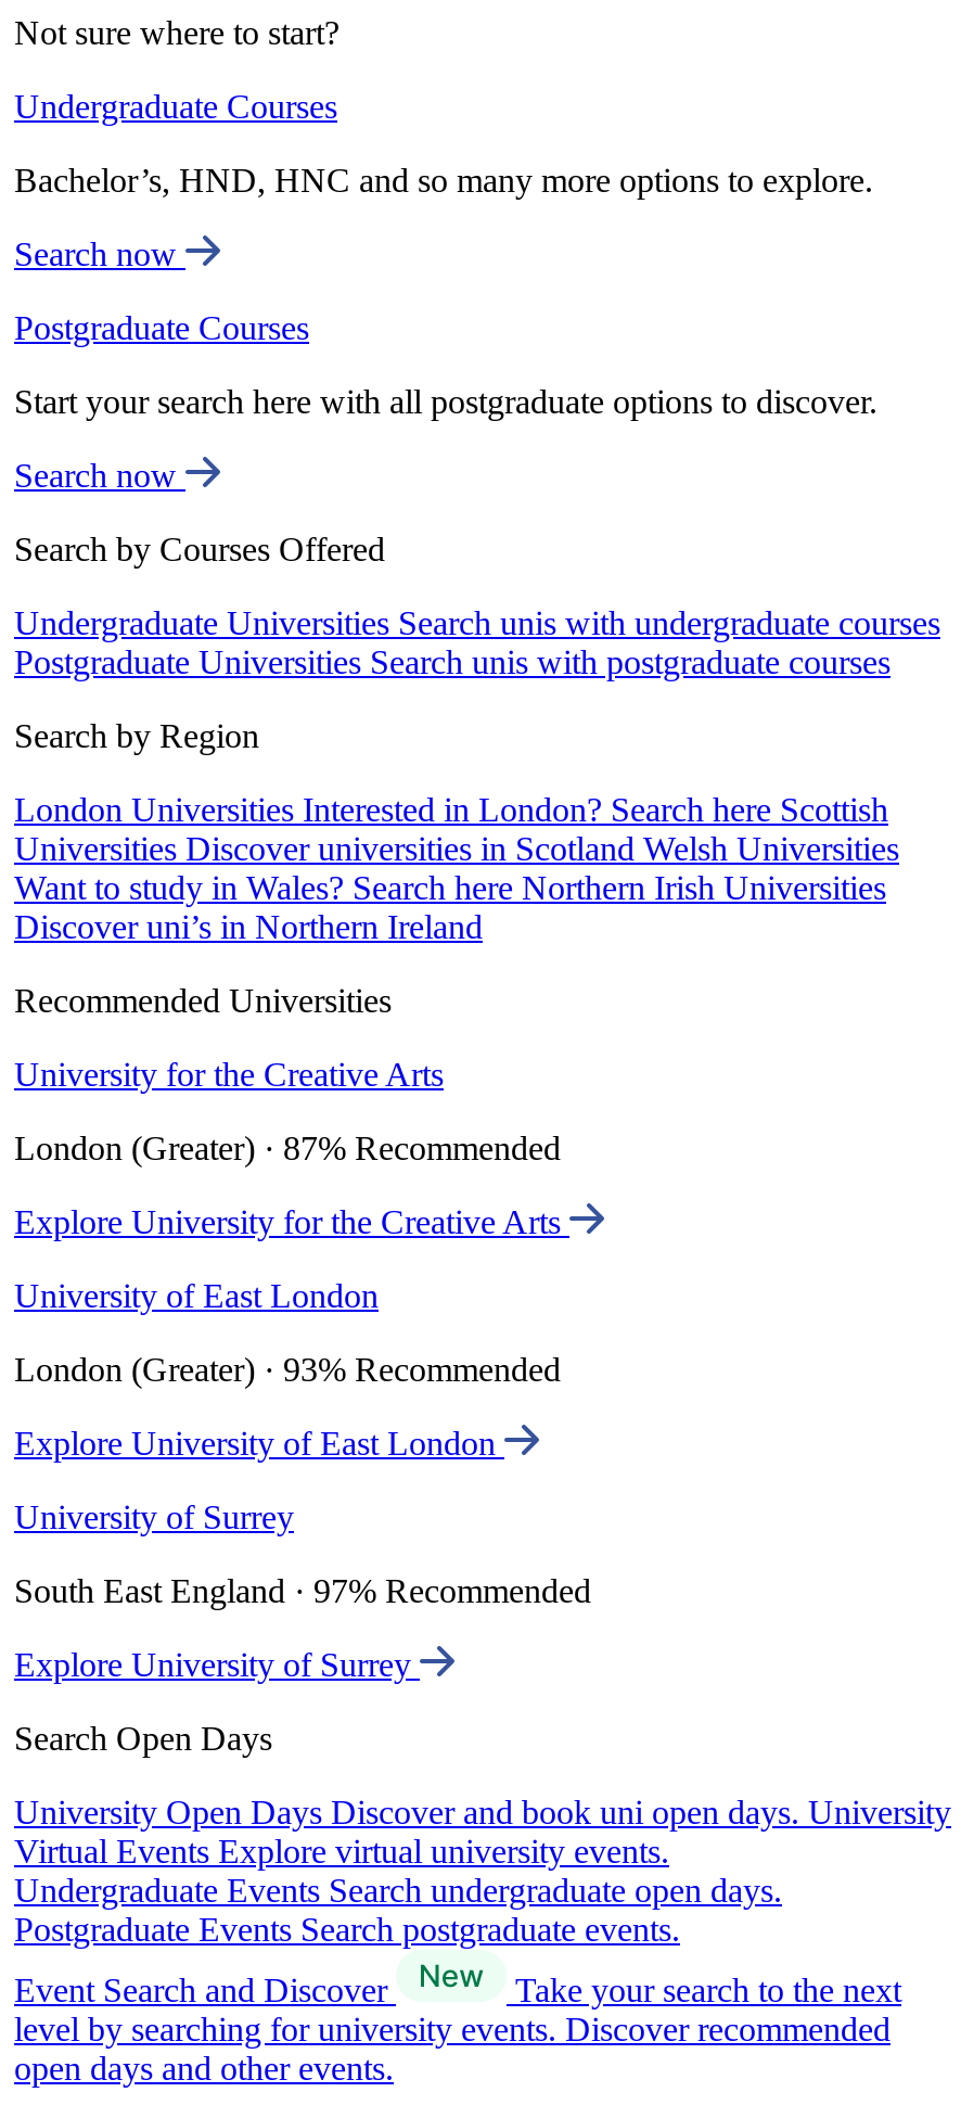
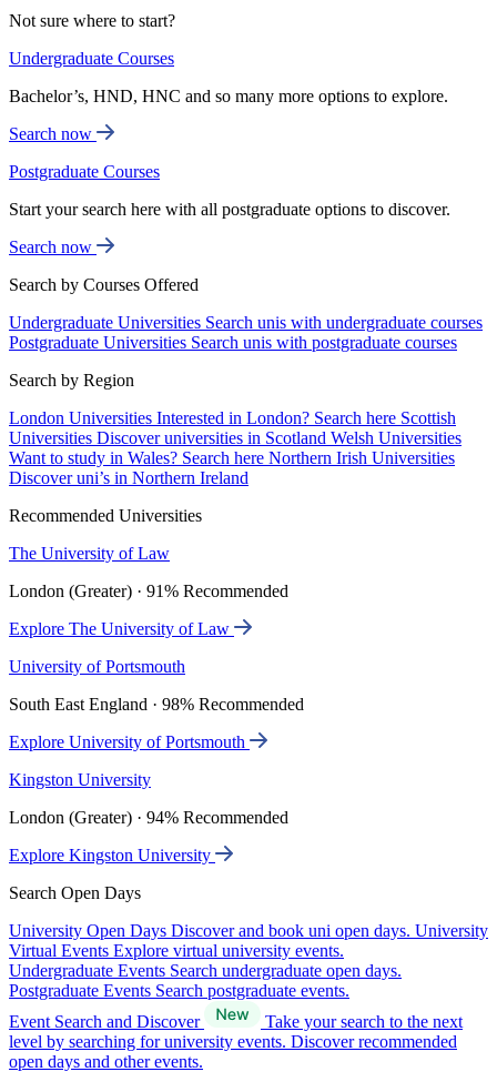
- University for the Creative Arts
+ The University of Law

- London (Greater) · 87% Recommended
+ London (Greater) · 91% Recommended

- Explore University for the Creative Arts
+ Explore The University of Law

- University of East London
+ University of Portsmouth

- London (Greater) · 93% Recommended
+ South East England · 98% Recommended

- Explore University of East London
+ Explore University of Portsmouth

- University of Surrey
+ Kingston University

- South East England · 97% Recommended
+ London (Greater) · 94% Recommended

- Explore University of Surrey
+ Explore Kingston University
